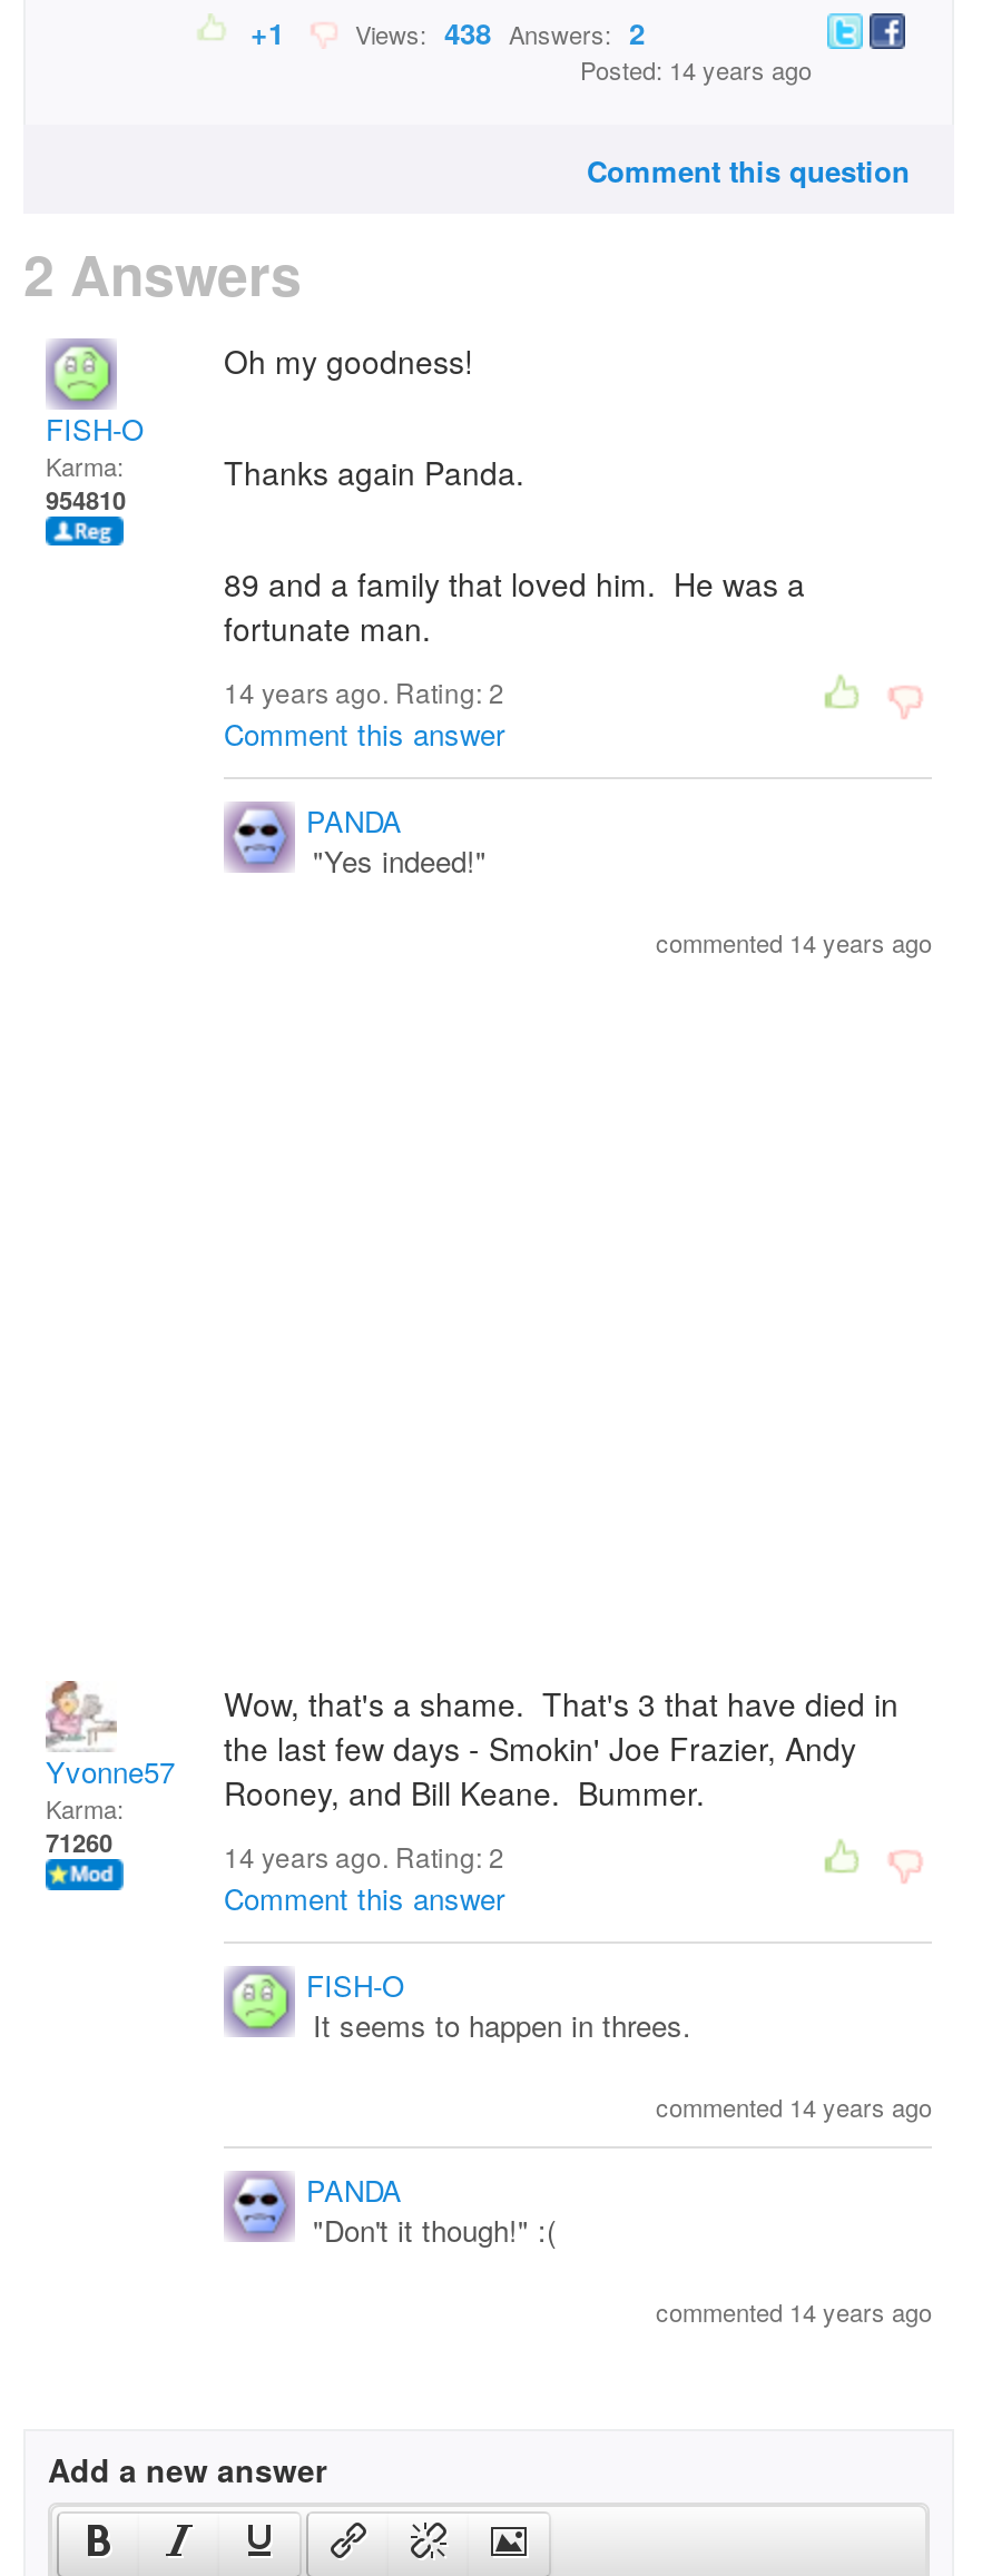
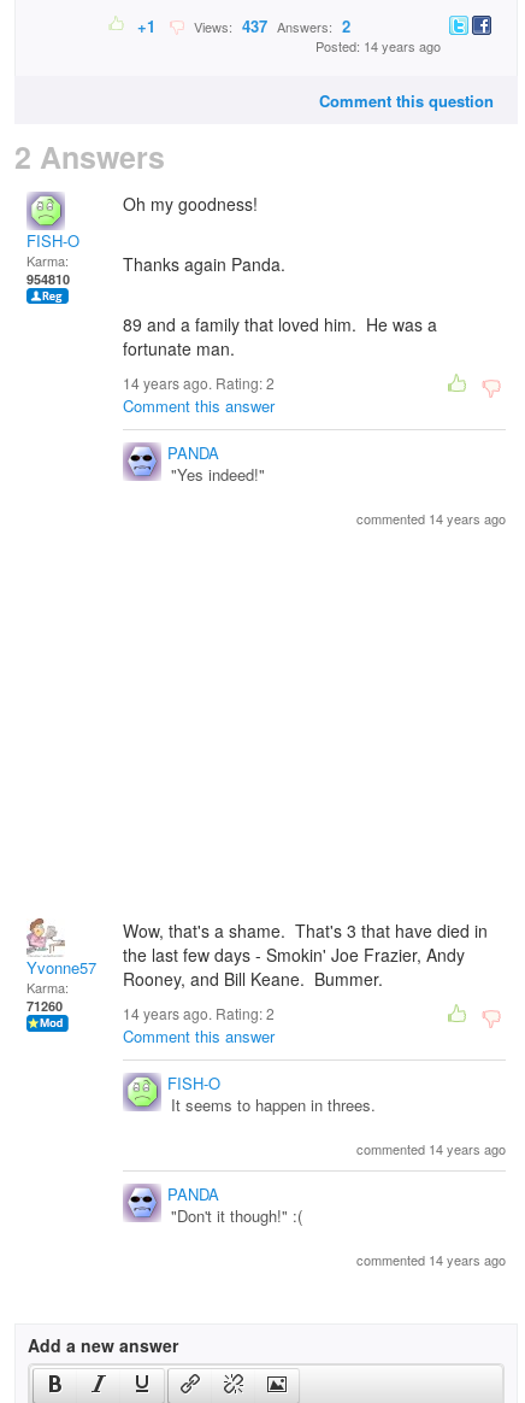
- Views: 438 Answers: 2
+ Views: 437 Answers: 2
